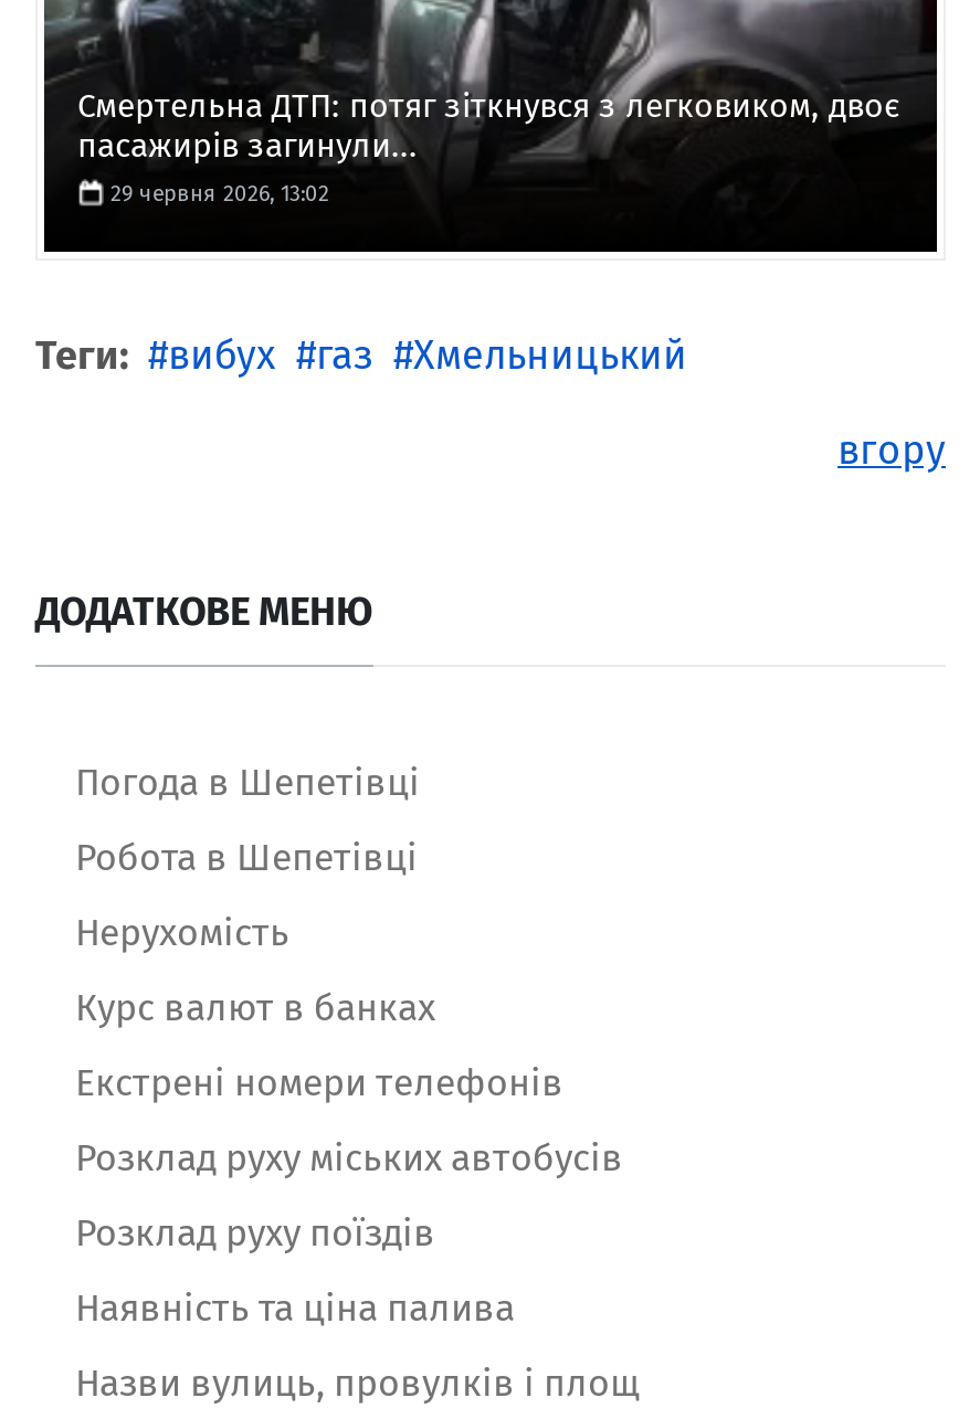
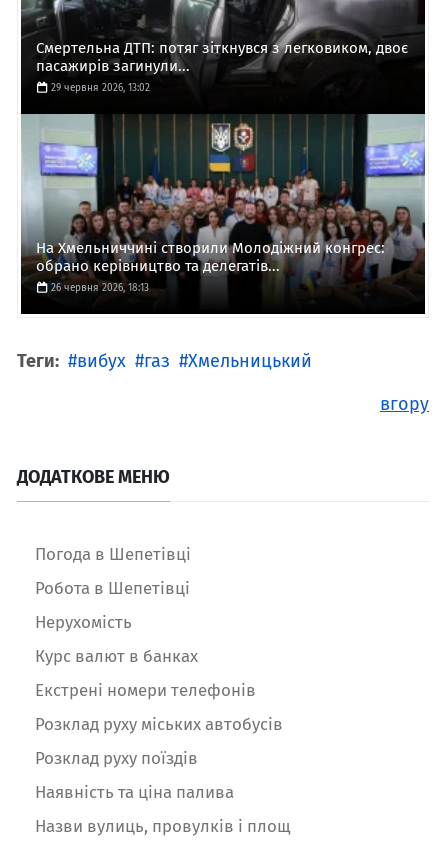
+ [image]
+ На Хмельниччині створили Молодіжний конгрес:
+ обрано керівництво та делегатів...
+ 26 червня 2026, 18:13
